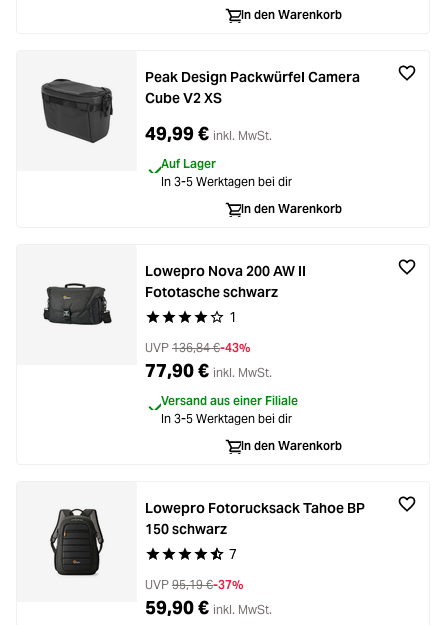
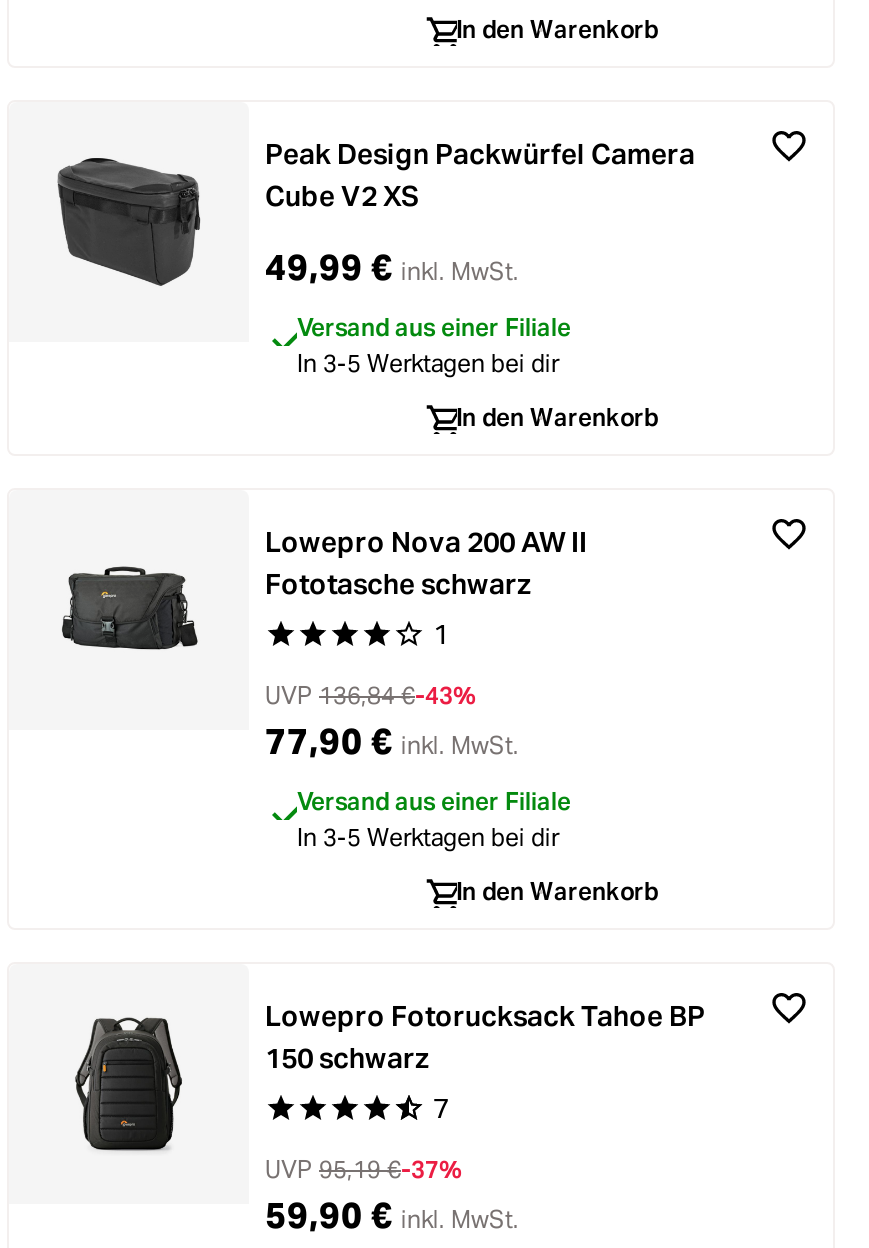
- Auf Lager
+ Versand aus einer Filiale
